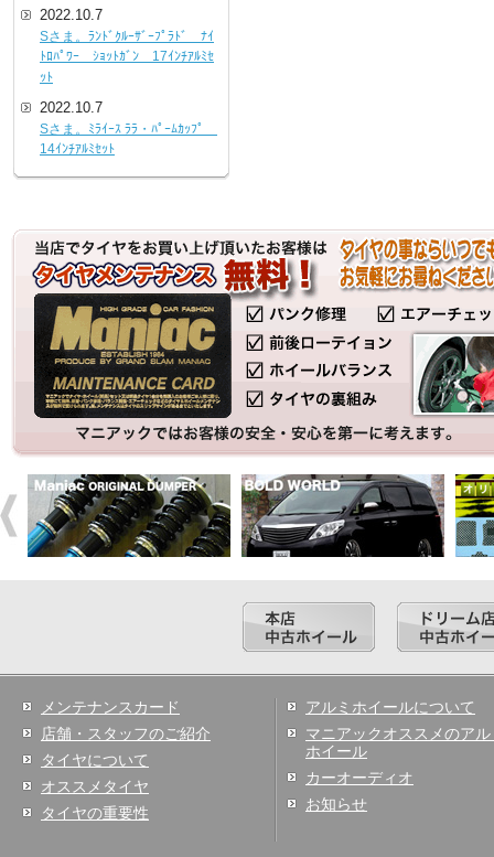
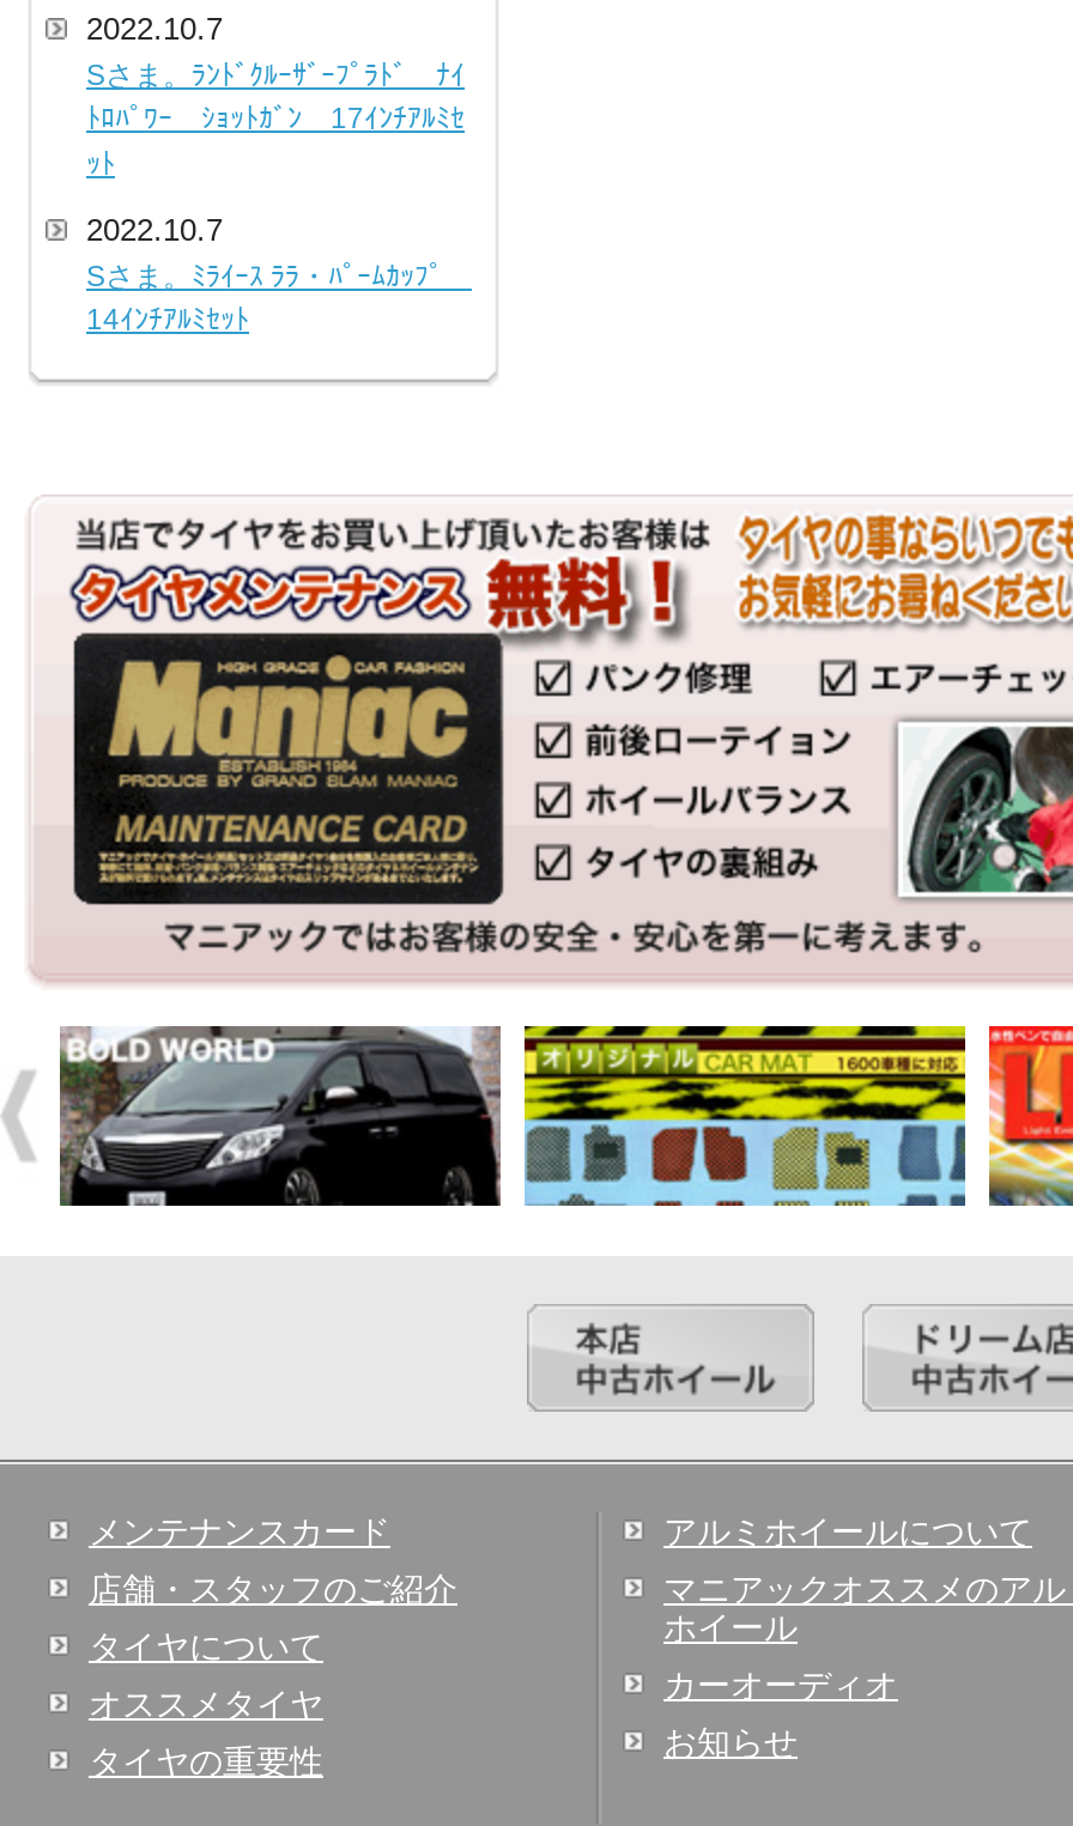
- [image]
+ [image]

- [image]
+ [image]

- [image]
+ [image]
